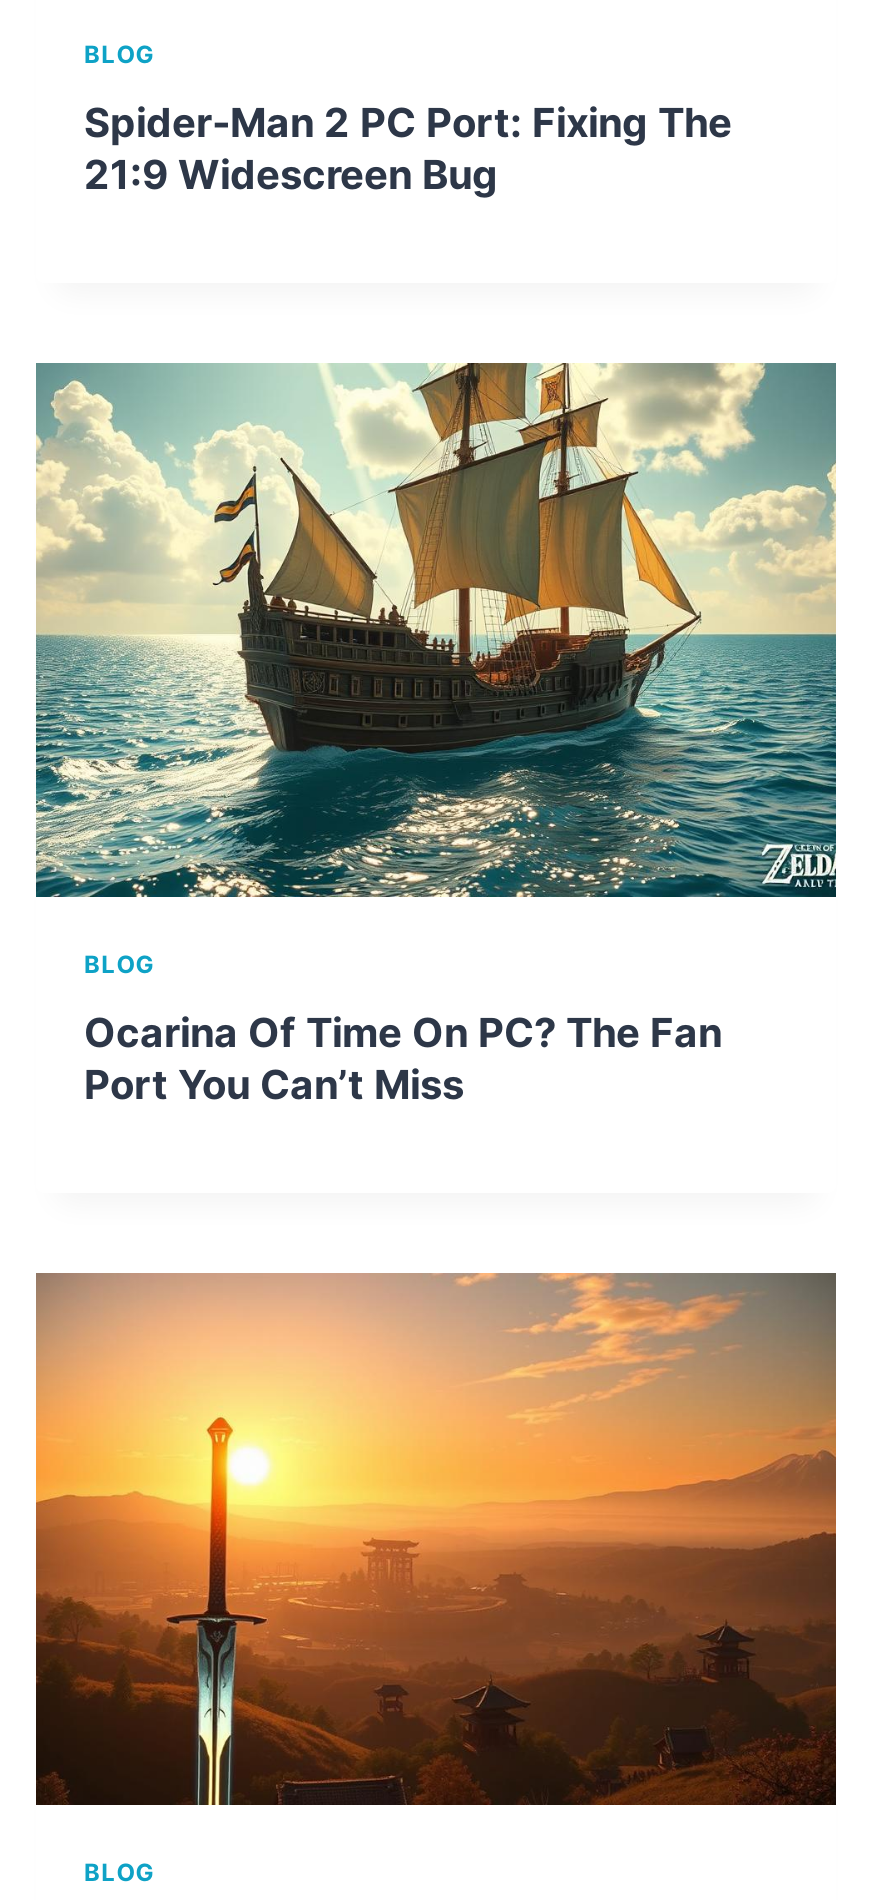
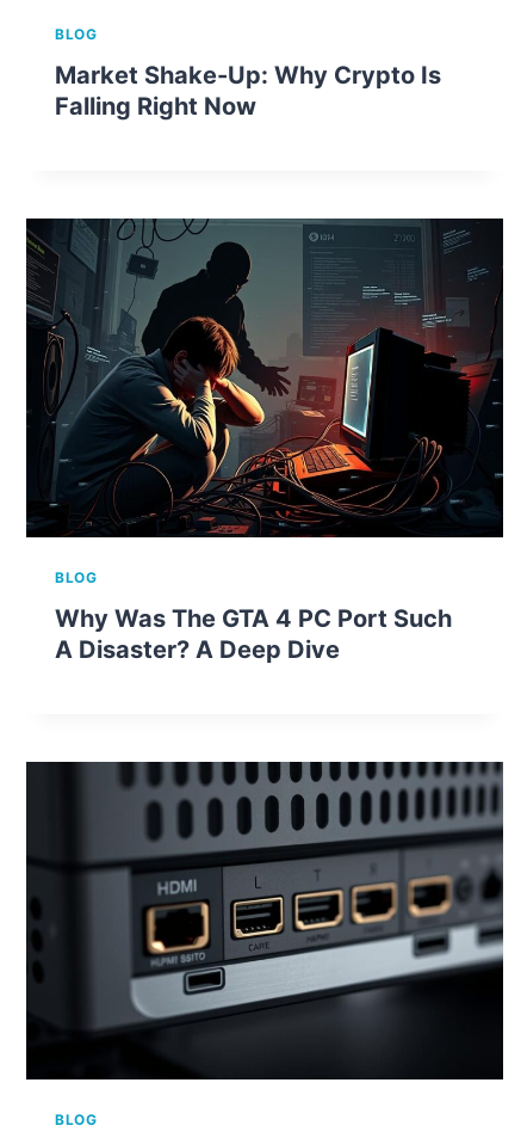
- Spider-Man 2 PC Port: Fixing The
- 21:9 Widescreen Bug
+ Market Shake-Up: Why Crypto Is
+ Falling Right Now

- [image]
+ [image]

- Ocarina Of Time On PC? The Fan
- Port You Can’t Miss
+ Why Was The GTA 4 PC Port Such
+ A Disaster? A Deep Dive

- [image]
+ [image]
